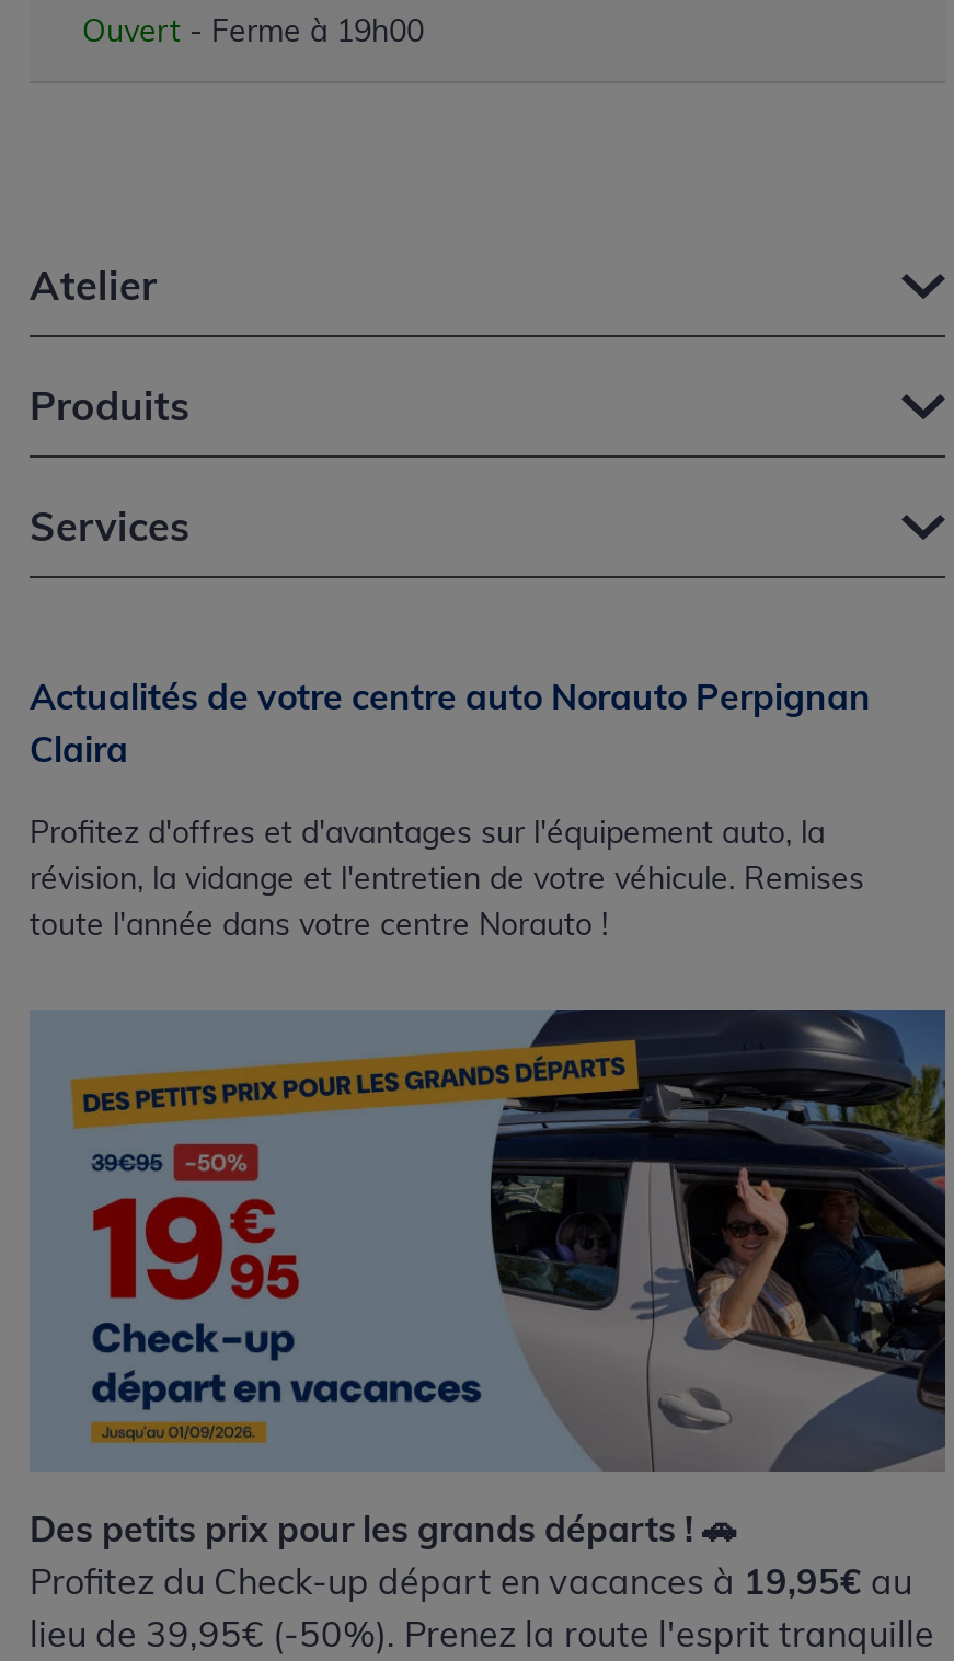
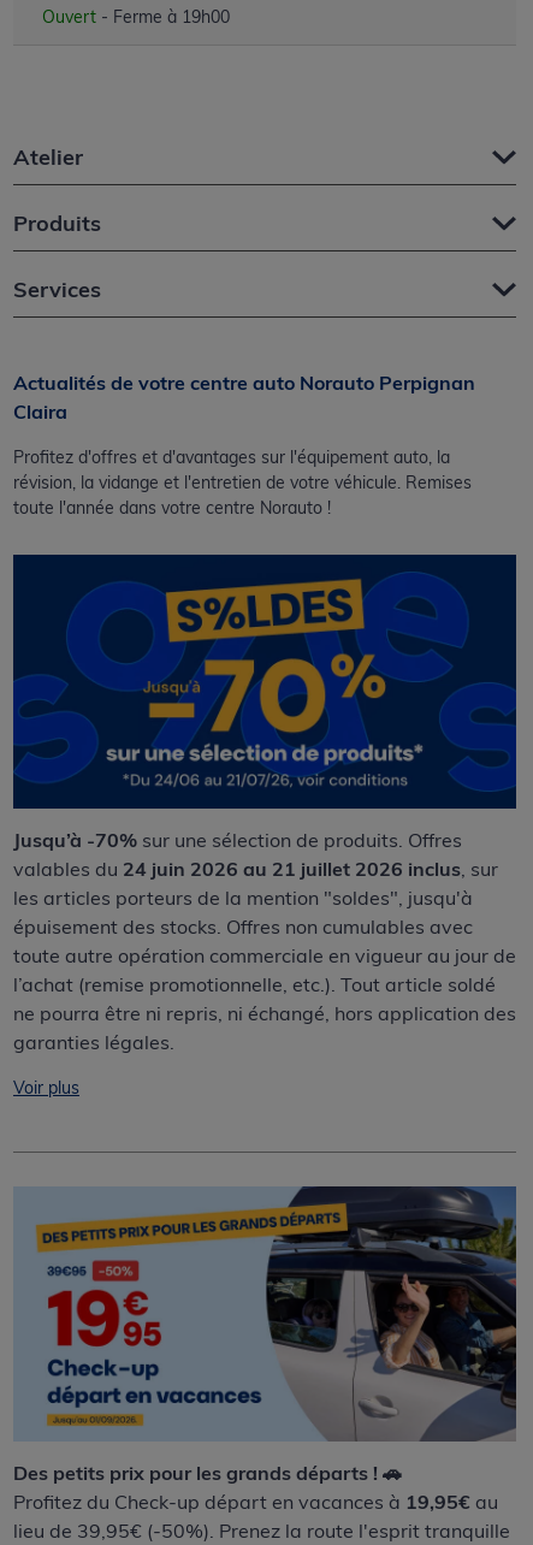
+ [image]
+ Jusqu’à -70% sur une sélection de produits. Offres
+ valables du 24 juin 2026 au 21 juillet 2026 inclus, sur
+ les articles porteurs de la mention "soldes", jusqu'à
+ épuisement des stocks. Offres non cumulables avec
+ toute autre opération commerciale en vigueur au jour de
+ l’achat (remise promotionnelle, etc.). Tout article soldé
+ ne pourra être ni repris, ni échangé, hors application des
+ garanties légales.
+ Voir plus
